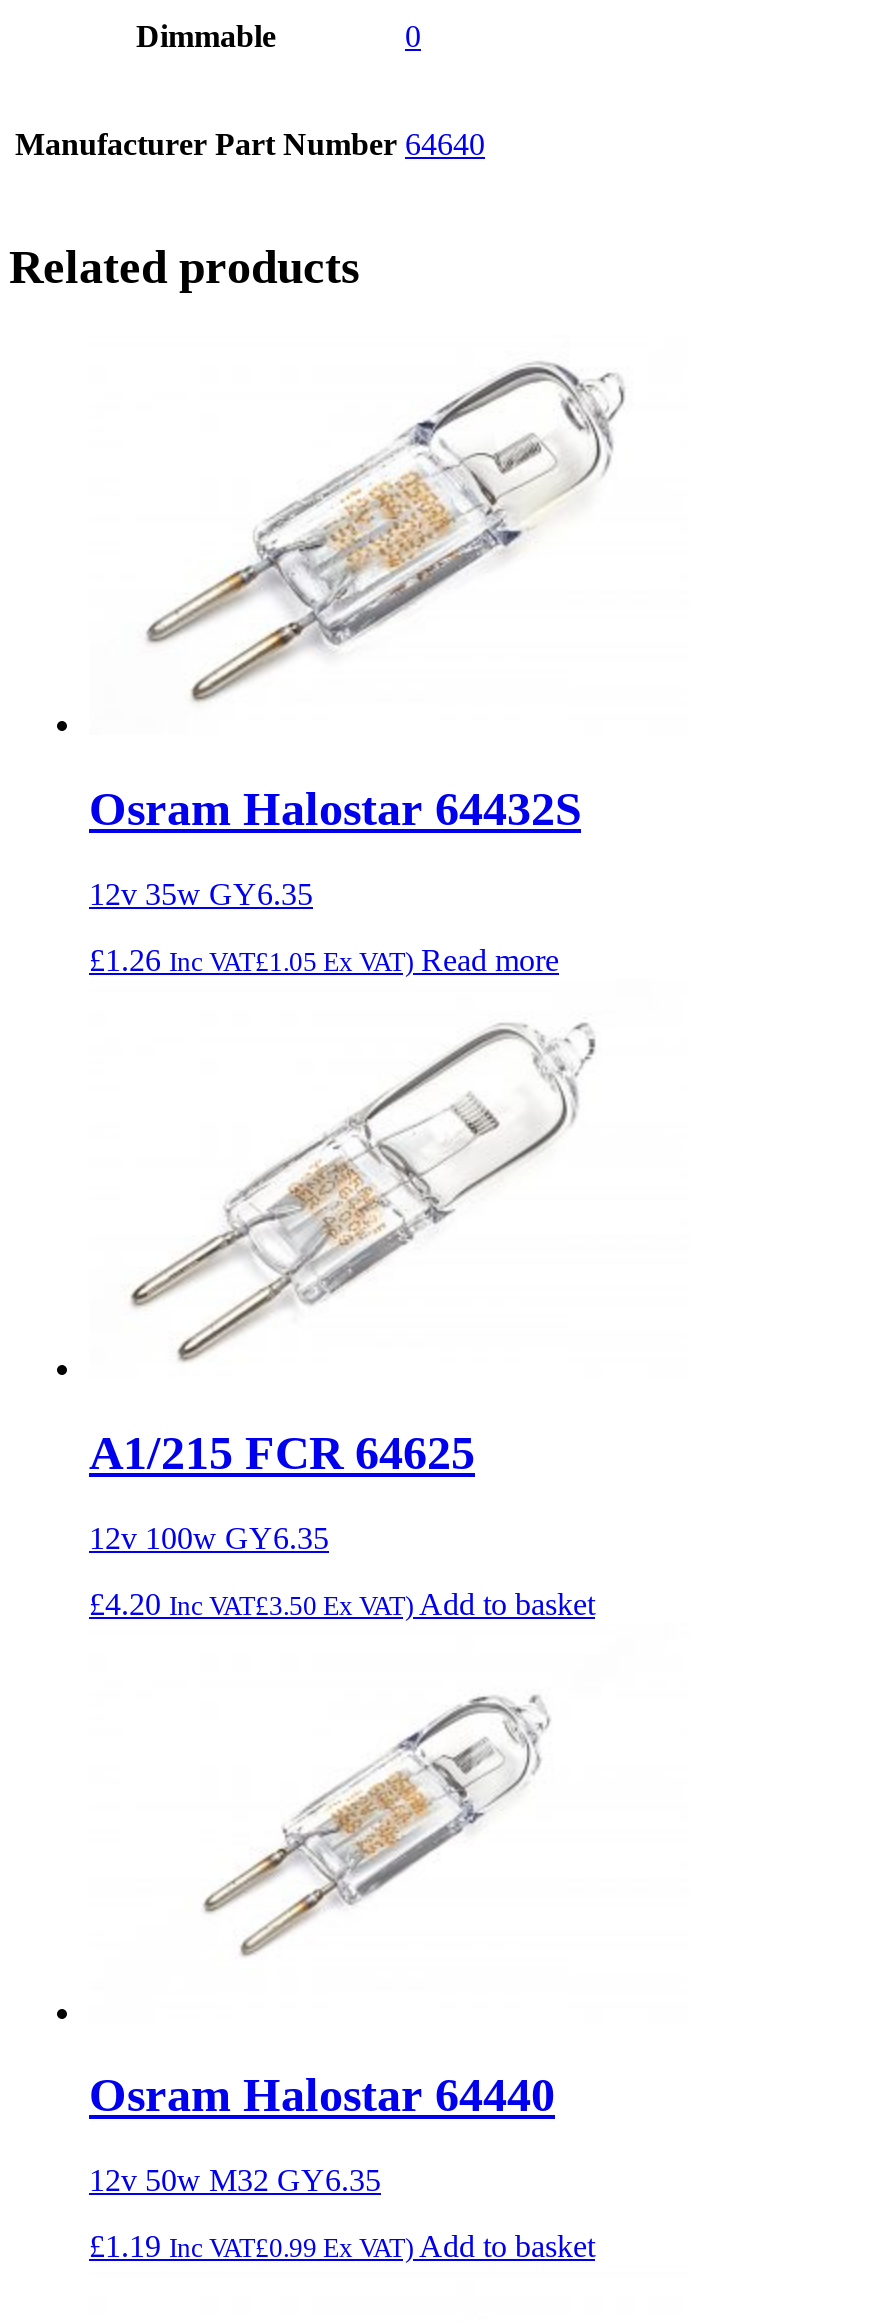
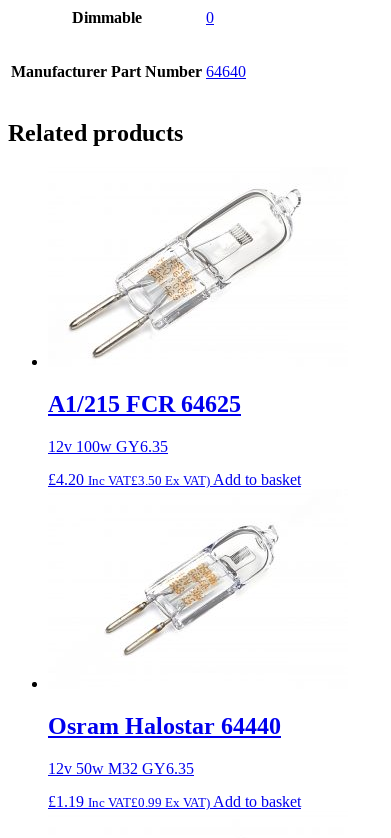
- [image]
- Osram Halostar 64432S
- 12v 35w GY6.35
- £1.26 Inc VAT£1.05 Ex VAT) Read more
